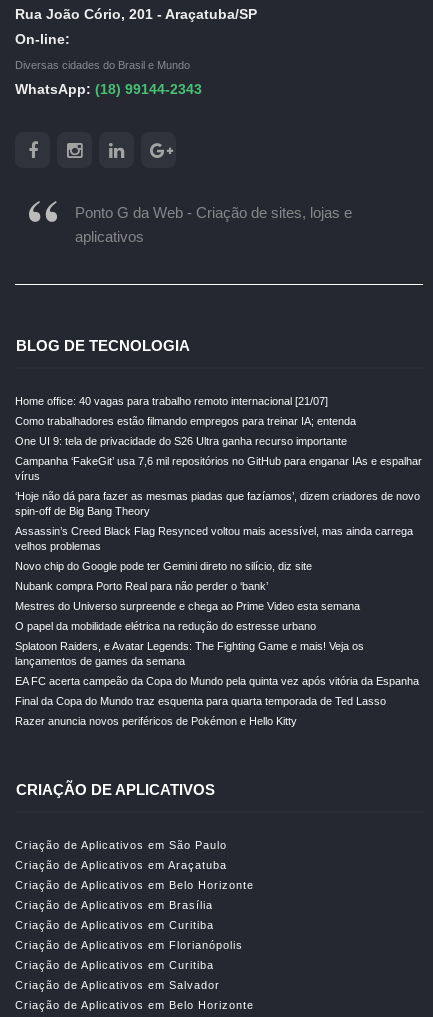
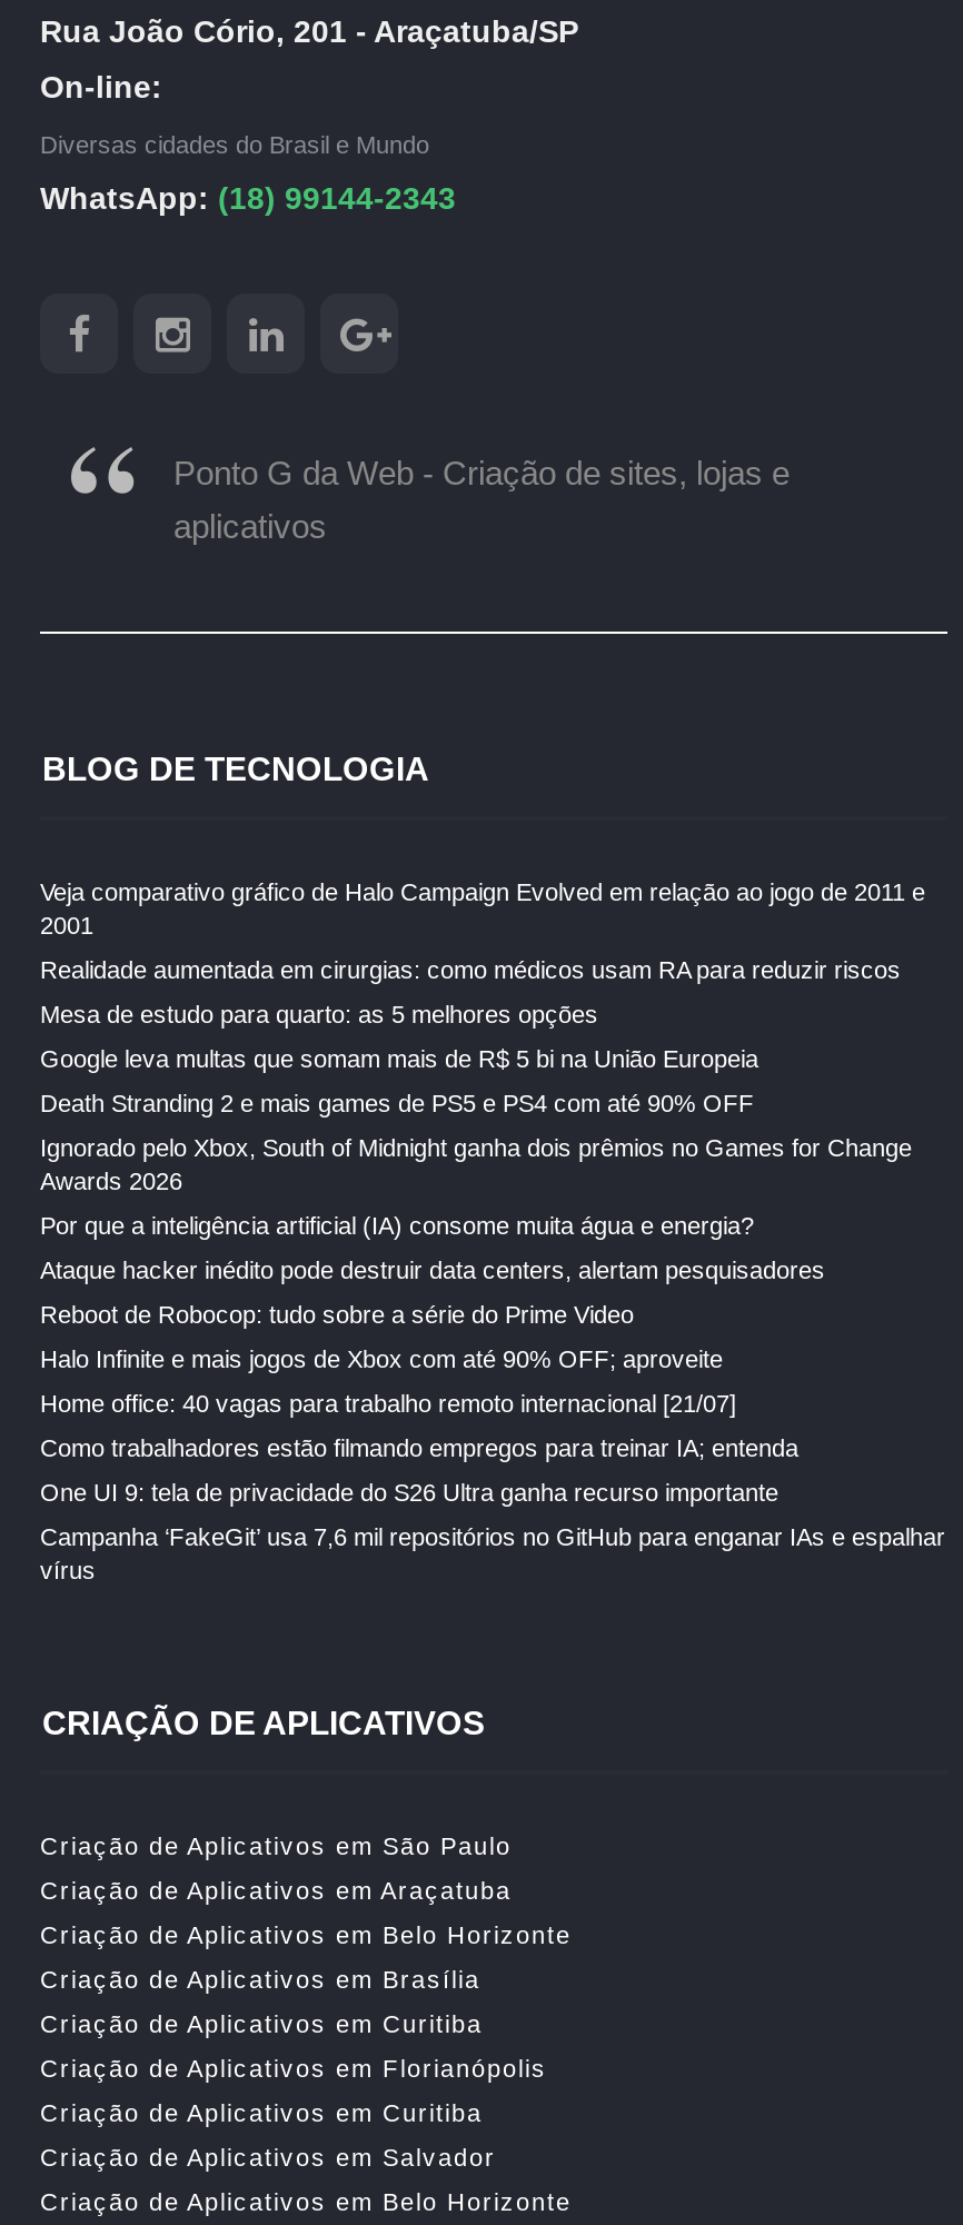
+ Veja comparativo gráfico de Halo Campaign Evolved em relação ao jogo de 2011 e
+ 2001
+ Realidade aumentada em cirurgias: como médicos usam RA para reduzir riscos
+ Mesa de estudo para quarto: as 5 melhores opções
+ Google leva multas que somam mais de R$ 5 bi na União Europeia
+ Death Stranding 2 e mais games de PS5 e PS4 com até 90% OFF
+ Ignorado pelo Xbox, South of Midnight ganha dois prêmios no Games for Change
+ Awards 2026
+ Por que a inteligência artificial (IA) consome muita água e energia?
+ Ataque hacker inédito pode destruir data centers, alertam pesquisadores
+ Reboot de Robocop: tudo sobre a série do Prime Video
+ Halo Infinite e mais jogos de Xbox com até 90% OFF; aproveite

moved down: Home office: 40 vagas para trabalho remoto internacional [21/07] | Como trabalhadores estão filmando empregos para treinar IA; entenda | One UI 9: tela de privacidade do S26 Ultra ganha recurso importante | Campanha ‘FakeGit’ usa 7,6 mil repositórios no GitHub para enganar IAs e espalhar | vírus

- ‘Hoje não dá para fazer as mesmas piadas que fazíamos’, dizem criadores de novo
- spin-off de Big Bang Theory
- Assassin’s Creed Black Flag Resynced voltou mais acessível, mas ainda carrega
- velhos problemas
- Novo chip do Google pode ter Gemini direto no silício, diz site
- Nubank compra Porto Real para não perder o ‘bank’
- Mestres do Universo surpreende e chega ao Prime Video esta semana
- O papel da mobilidade elétrica na redução do estresse urbano
- Splatoon Raiders, e Avatar Legends: The Fighting Game e mais! Veja os
- lançamentos de games da semana
- EA FC acerta campeão da Copa do Mundo pela quinta vez após vitória da Espanha
- Final da Copa do Mundo traz esquenta para quarta temporada de Ted Lasso
- Razer anuncia novos periféricos de Pokémon e Hello Kitty
